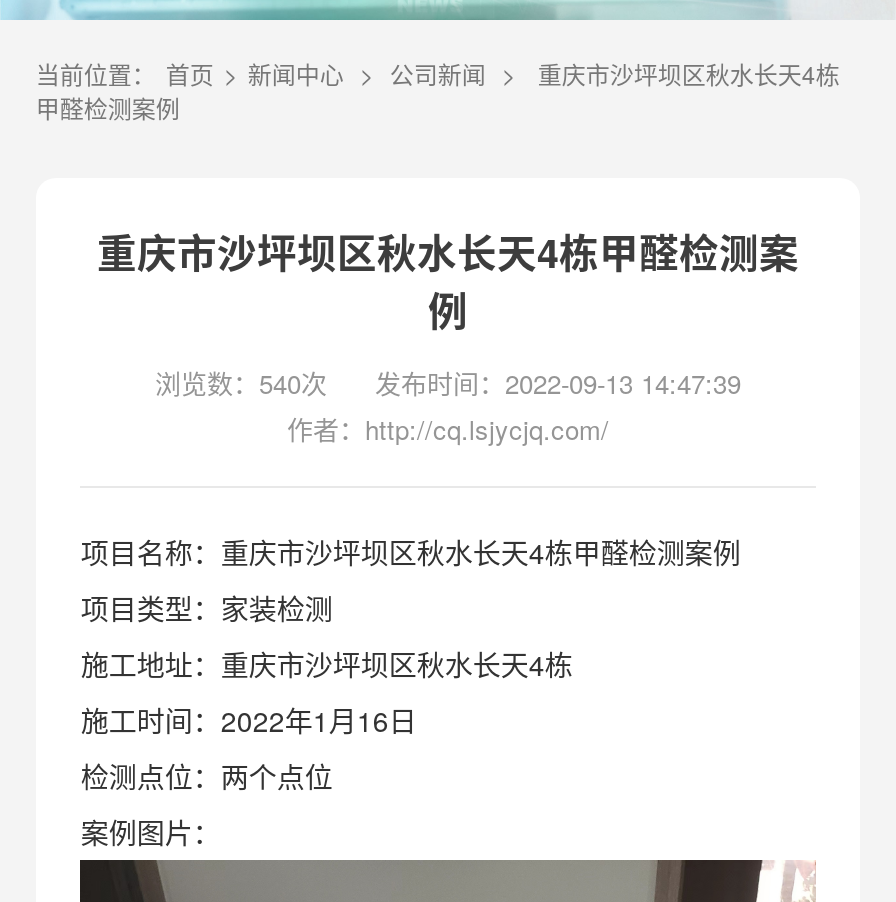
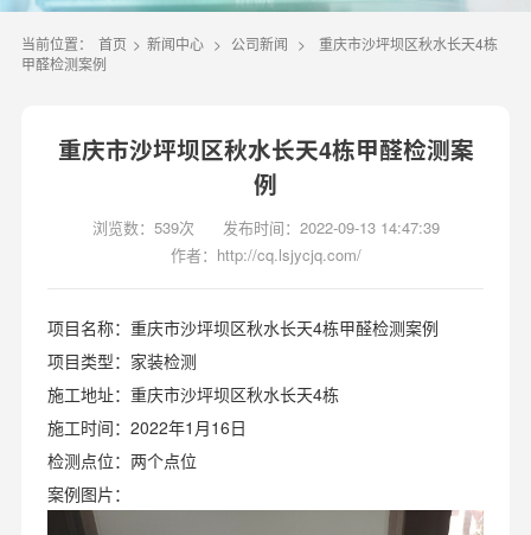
- 浏览数：540次 发布时间：2022-09-13 14:47:39
+ 浏览数：539次 发布时间：2022-09-13 14:47:39
